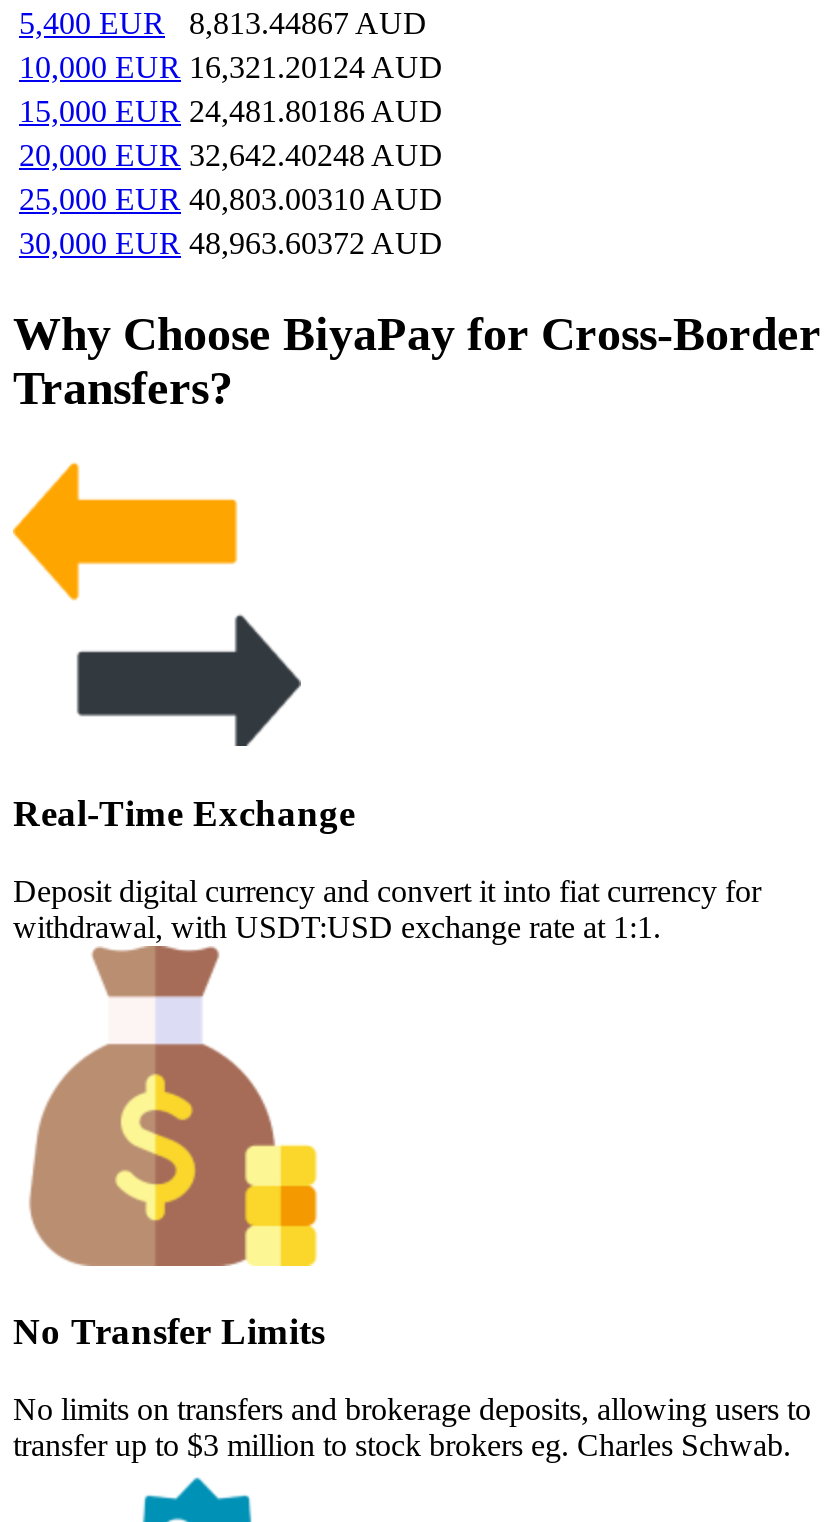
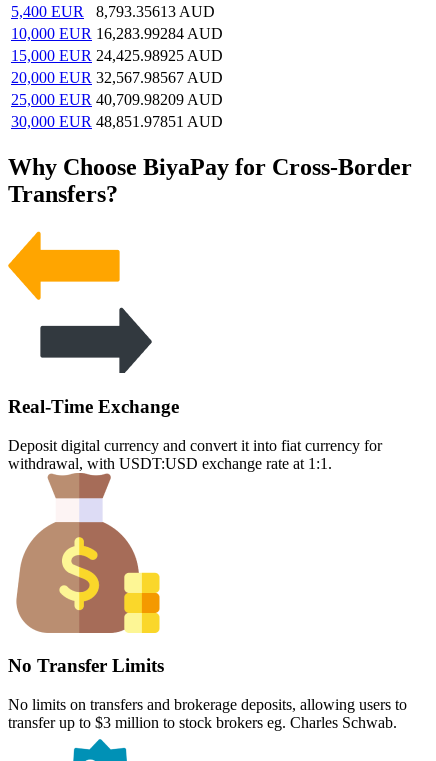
- 5,400 EUR 8,813.44867 AUD
+ 5,400 EUR 8,793.35613 AUD

- 10,000 EUR 16,321.20124 AUD
+ 10,000 EUR 16,283.99284 AUD

- 15,000 EUR 24,481.80186 AUD
+ 15,000 EUR 24,425.98925 AUD

- 20,000 EUR 32,642.40248 AUD
+ 20,000 EUR 32,567.98567 AUD

- 25,000 EUR 40,803.00310 AUD
+ 25,000 EUR 40,709.98209 AUD

- 30,000 EUR 48,963.60372 AUD
+ 30,000 EUR 48,851.97851 AUD
